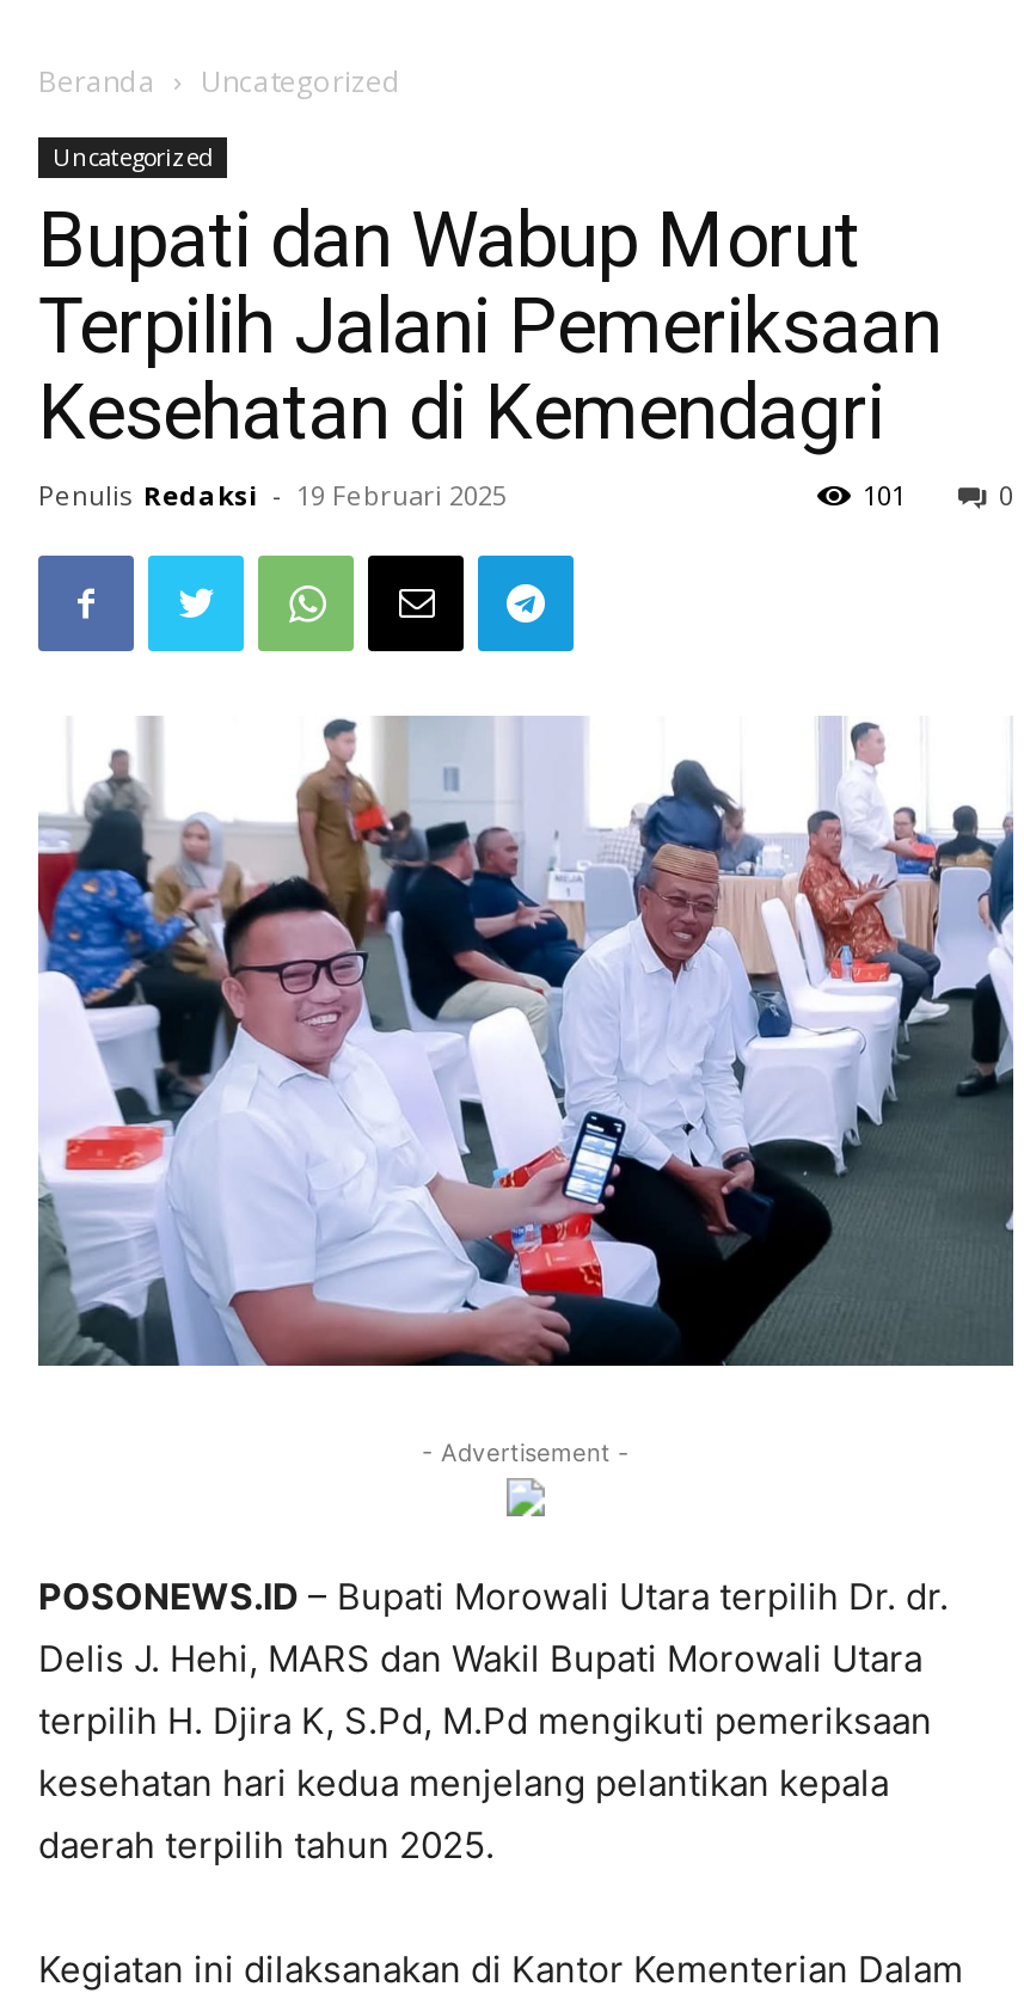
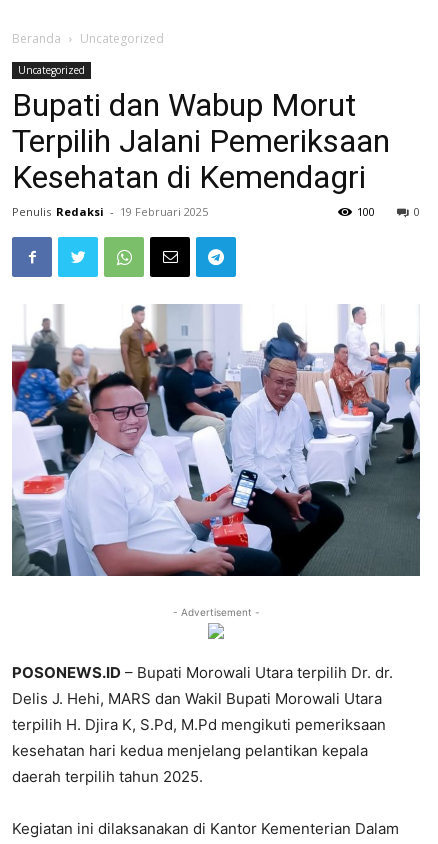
- 101
+ 100
